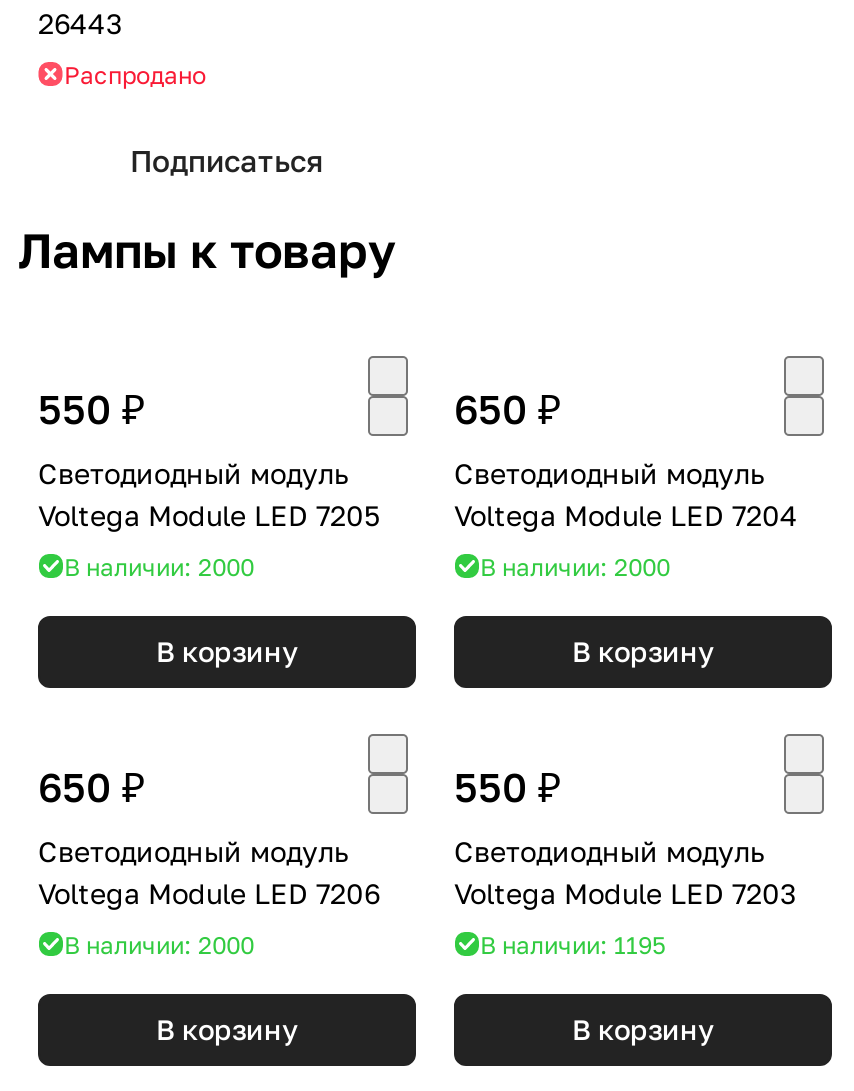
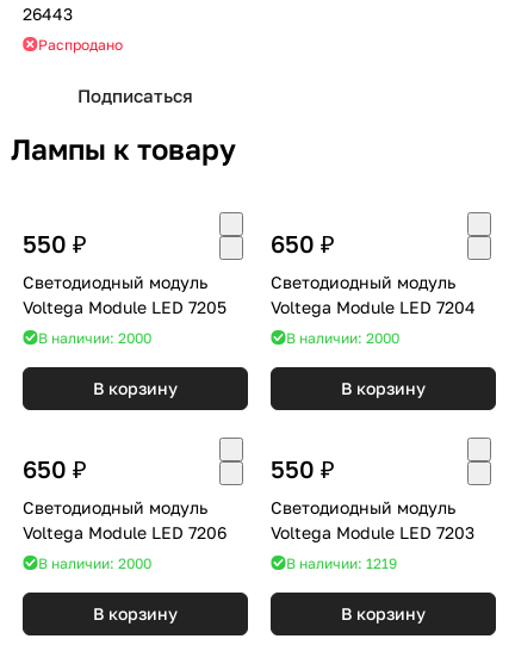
- В наличии: 1195
+ В наличии: 1219
